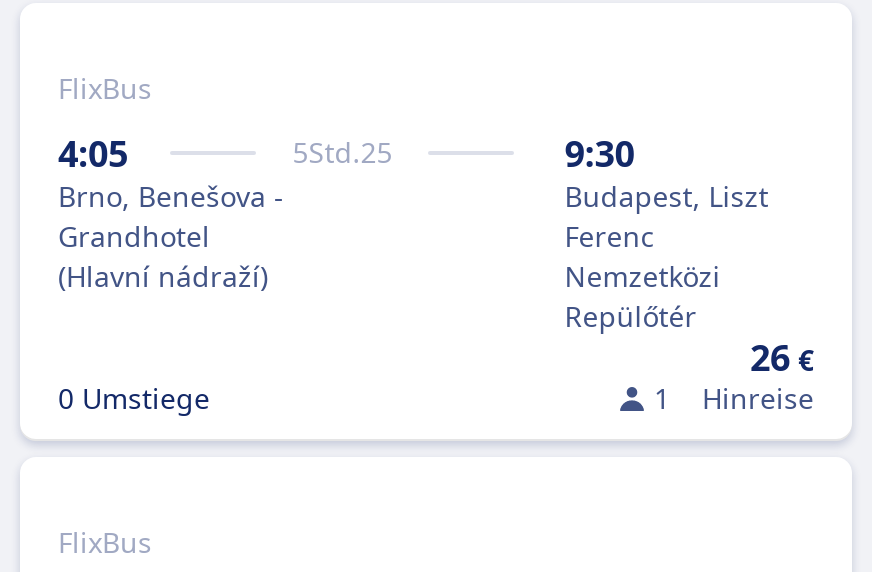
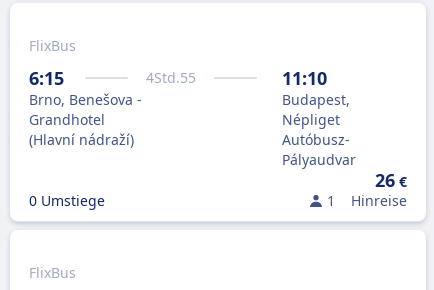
- 4:05
+ 6:15

- 5Std.25
+ 4Std.55

- 9:30
- Budapest, Liszt
- Ferenc
- Nemzetközi
- Repülőtér
+ 11:10
+ Budapest,
+ Népliget
+ Autóbusz-
+ Pályaudvar
